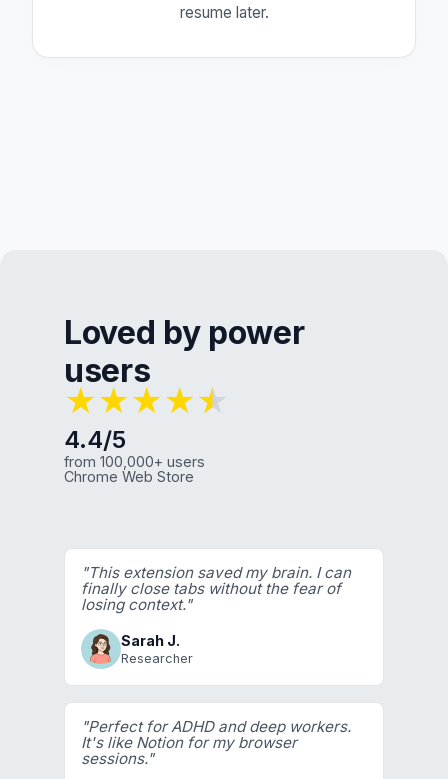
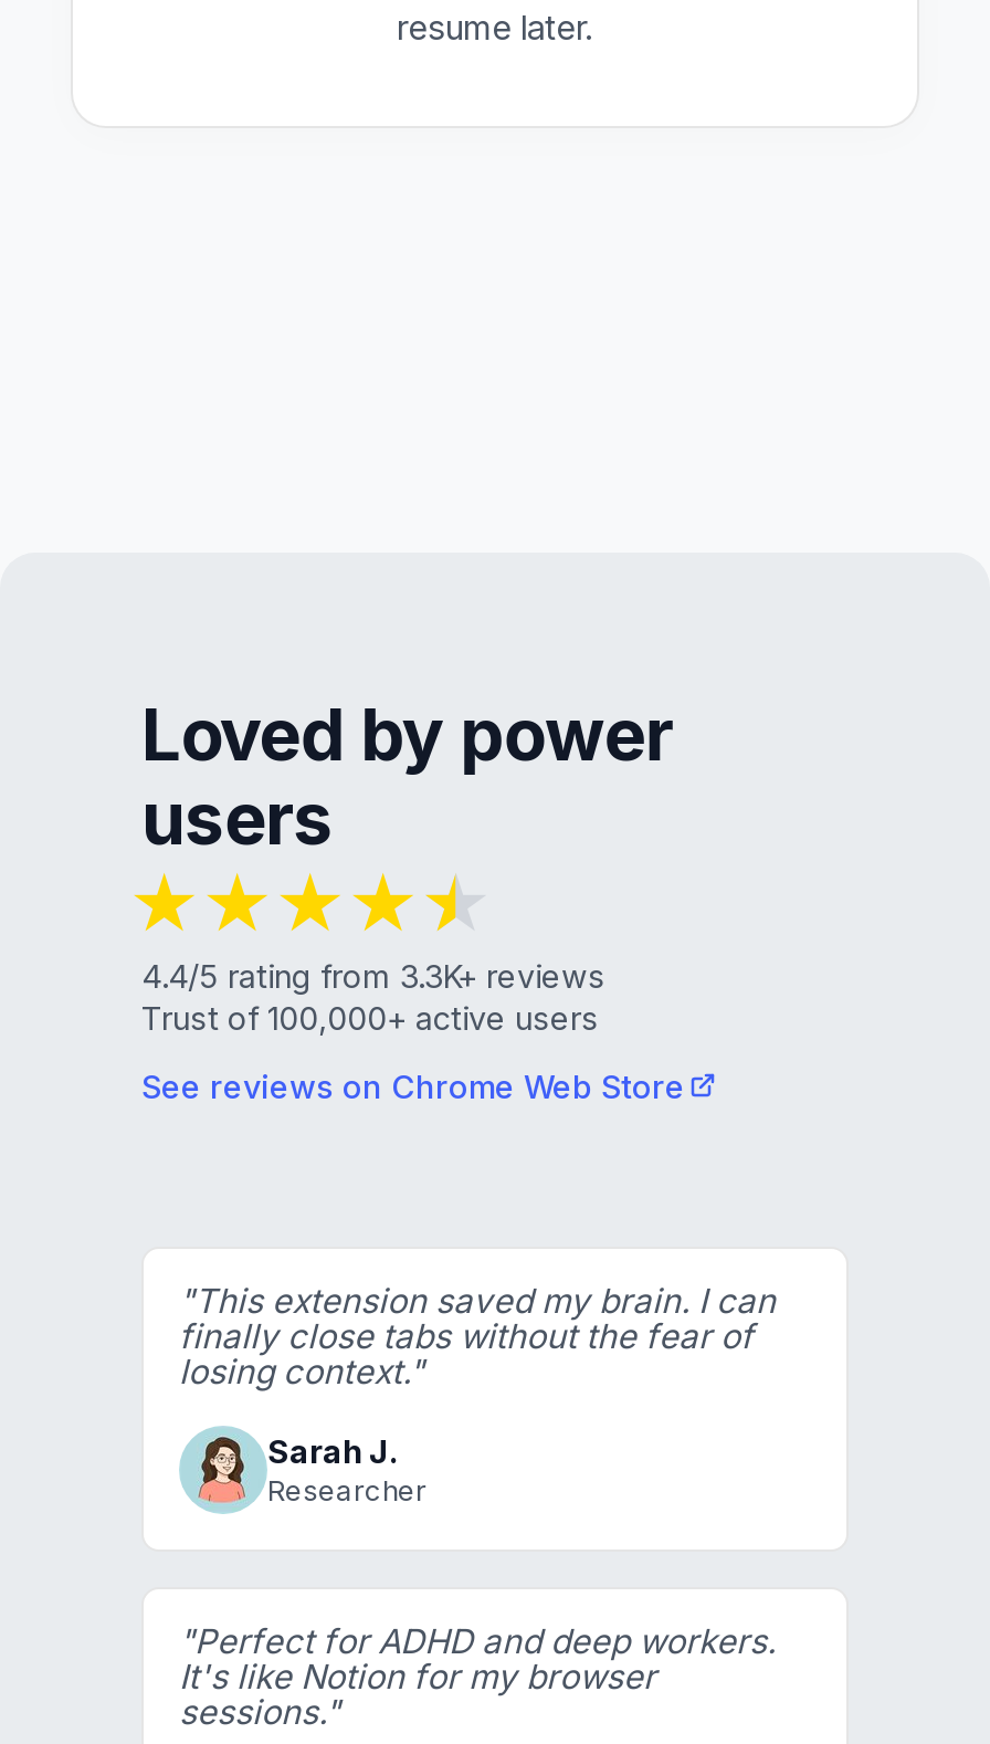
- 4.4/5
- from 100,000+ users
- Chrome Web Store
+ 4.4/5 rating from 3.3K+ reviews
+ Trust of 100,000+ active users
+ See reviews on Chrome Web Store
